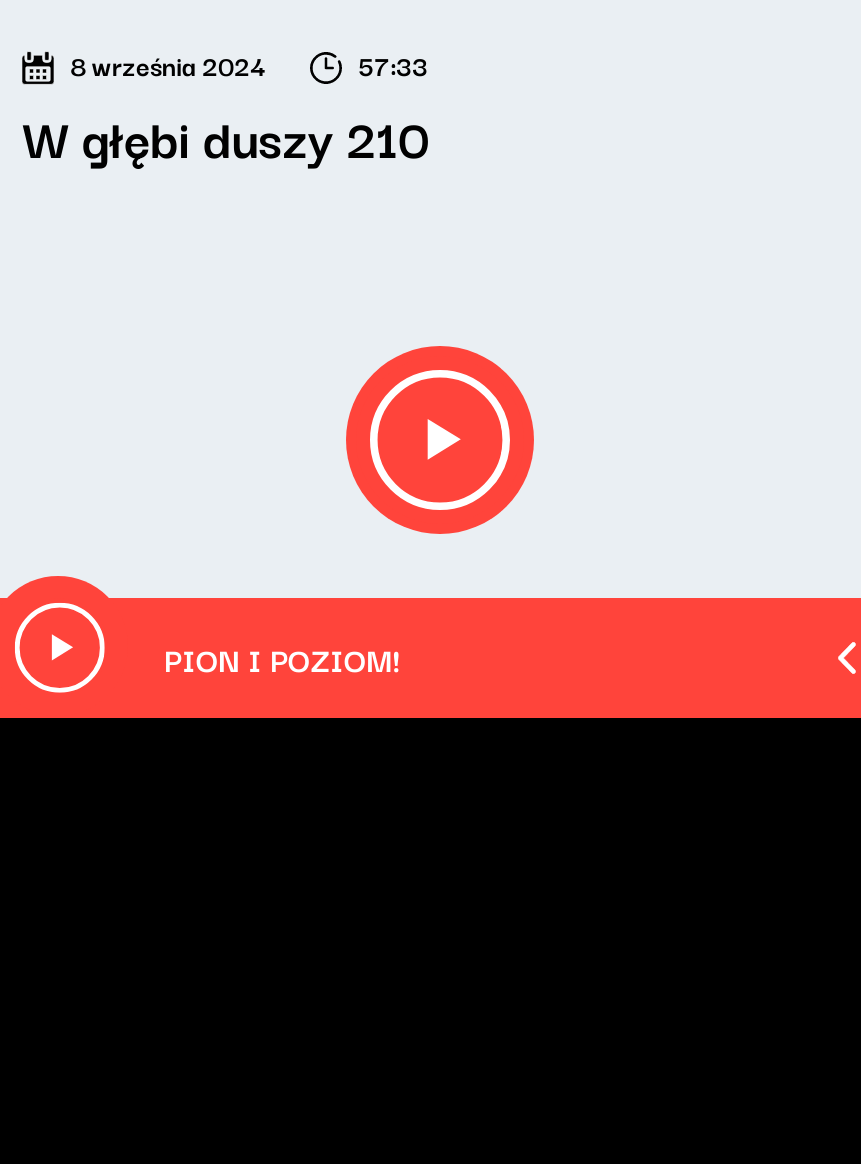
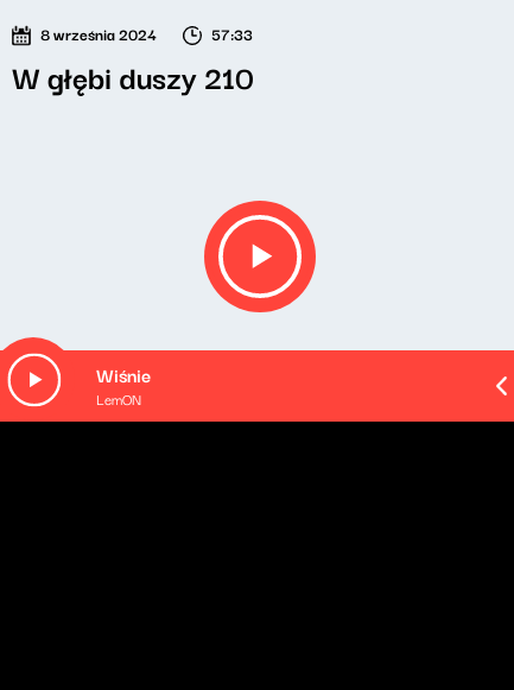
- PION I POZIOM!
+ Wiśnie
+ LemON
